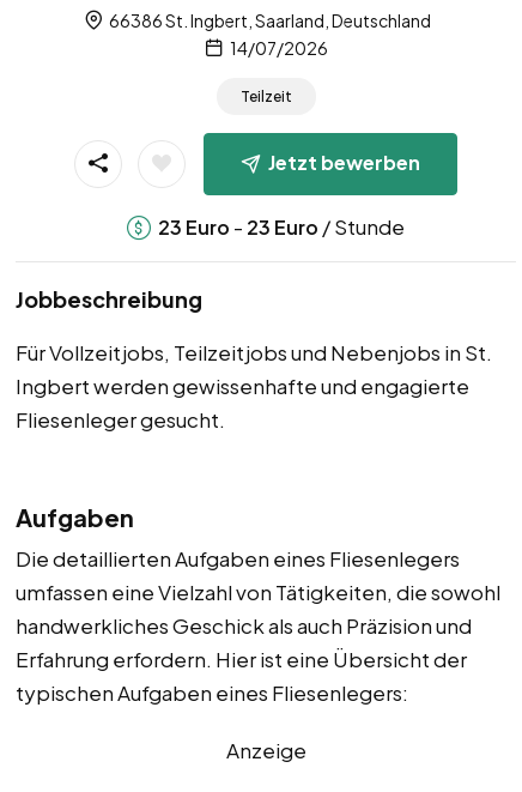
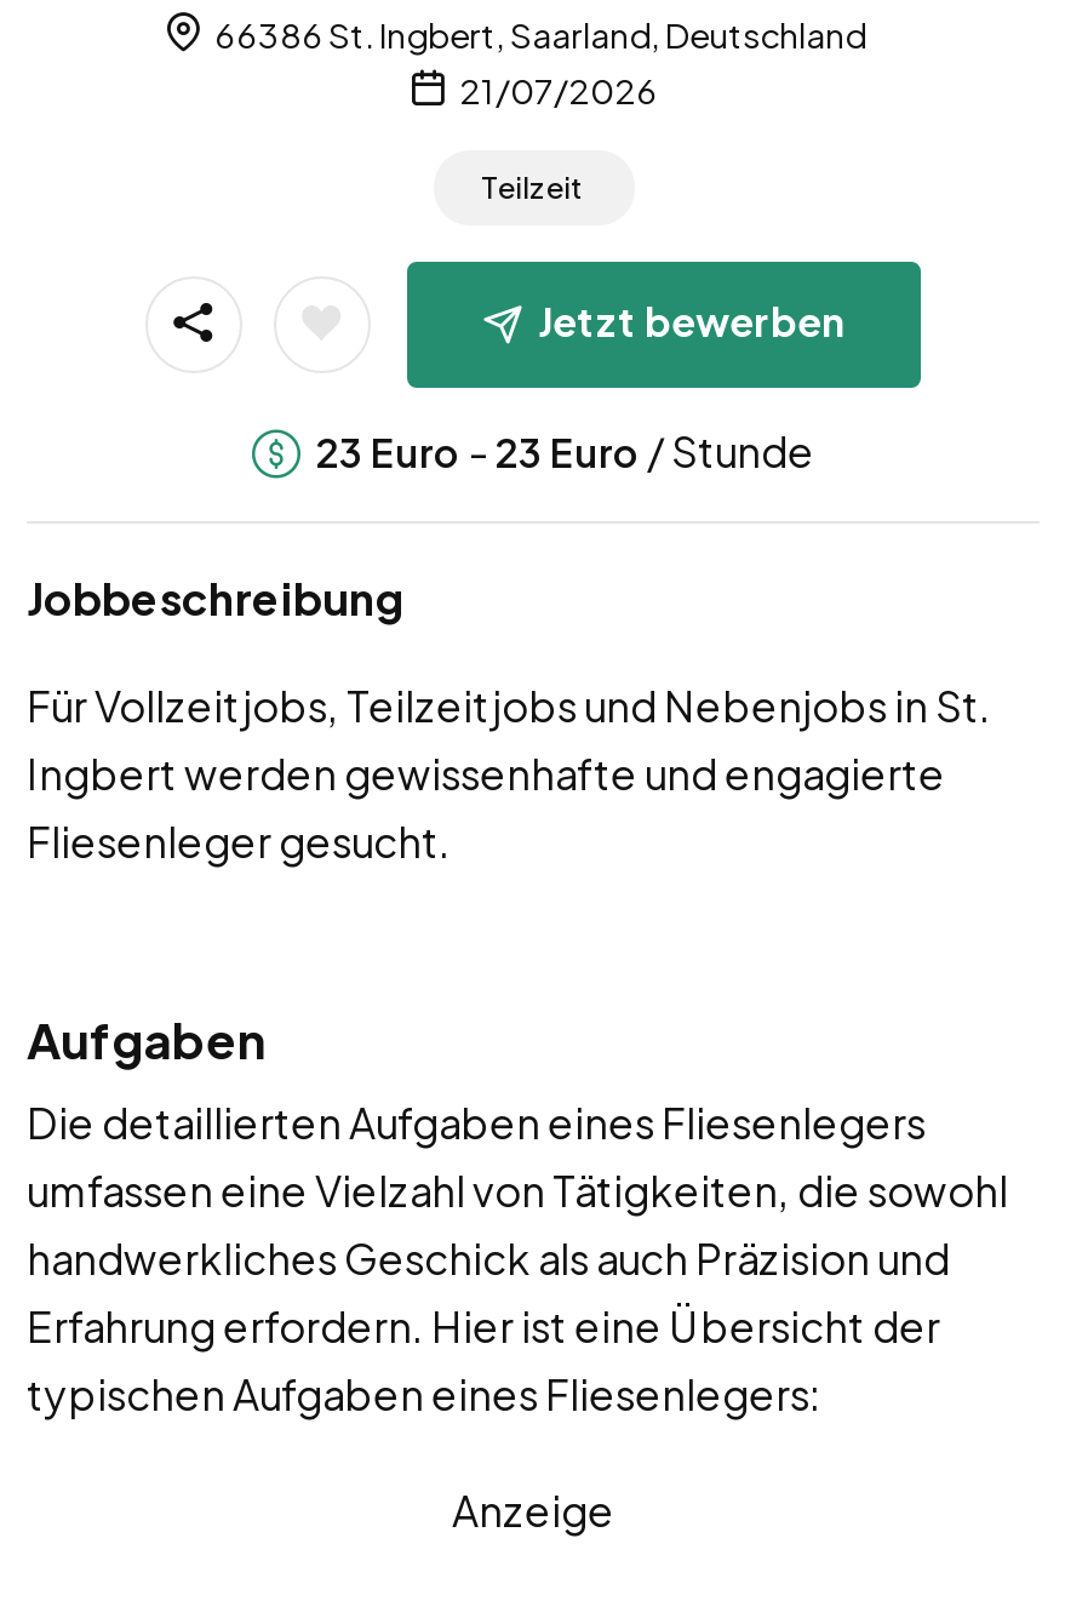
- 14/07/2026
+ 21/07/2026
